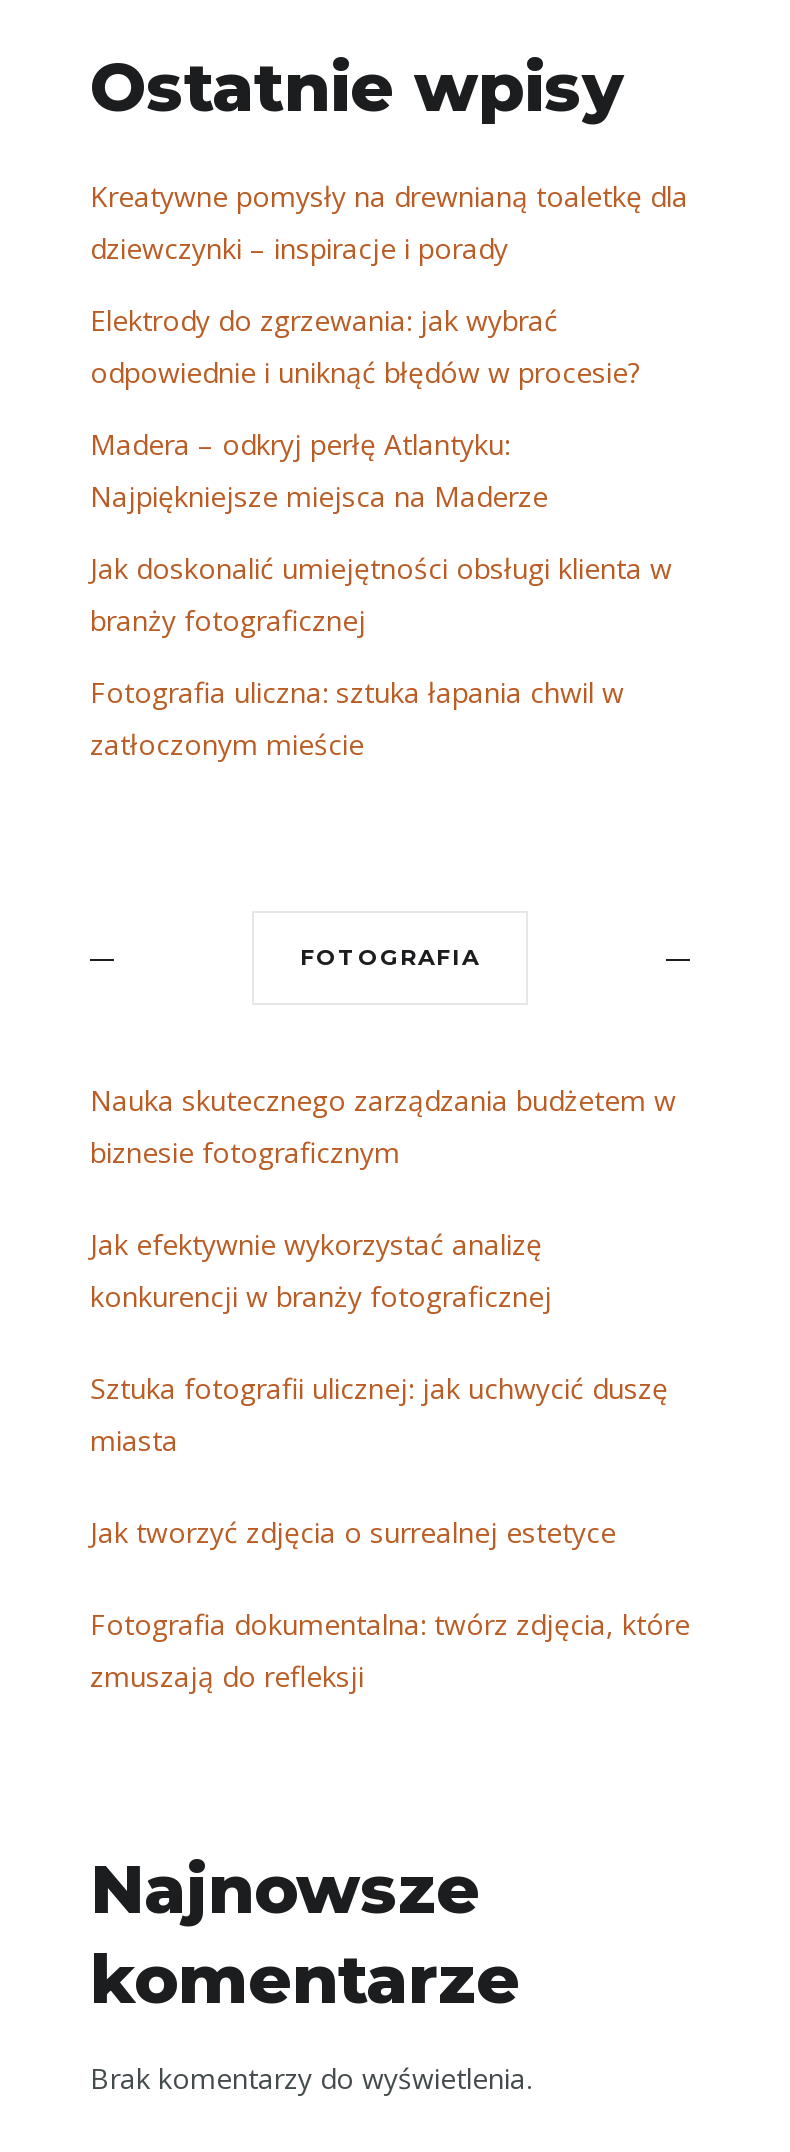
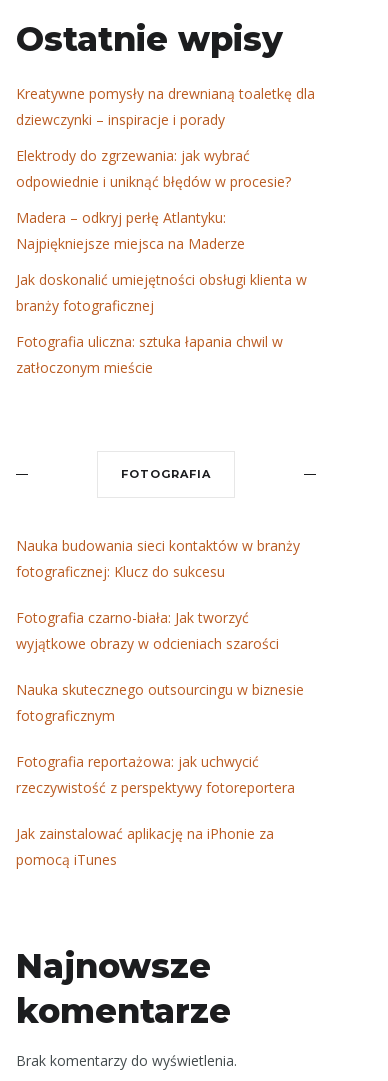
- Nauka skutecznego zarządzania budżetem w
- biznesie fotograficznym
+ Nauka budowania sieci kontaktów w branży
+ fotograficznej: Klucz do sukcesu

- Jak efektywnie wykorzystać analizę
- konkurencji w branży fotograficznej
+ Fotografia czarno-biała: Jak tworzyć
+ wyjątkowe obrazy w odcieniach szarości

- Sztuka fotografii ulicznej: jak uchwycić duszę
- miasta
+ Nauka skutecznego outsourcingu w biznesie
+ fotograficznym

- Jak tworzyć zdjęcia o surrealnej estetyce
+ Fotografia reportażowa: jak uchwycić
+ rzeczywistość z perspektywy fotoreportera

- Fotografia dokumentalna: twórz zdjęcia, które
- zmuszają do refleksji
+ Jak zainstalować aplikację na iPhonie za
+ pomocą iTunes
